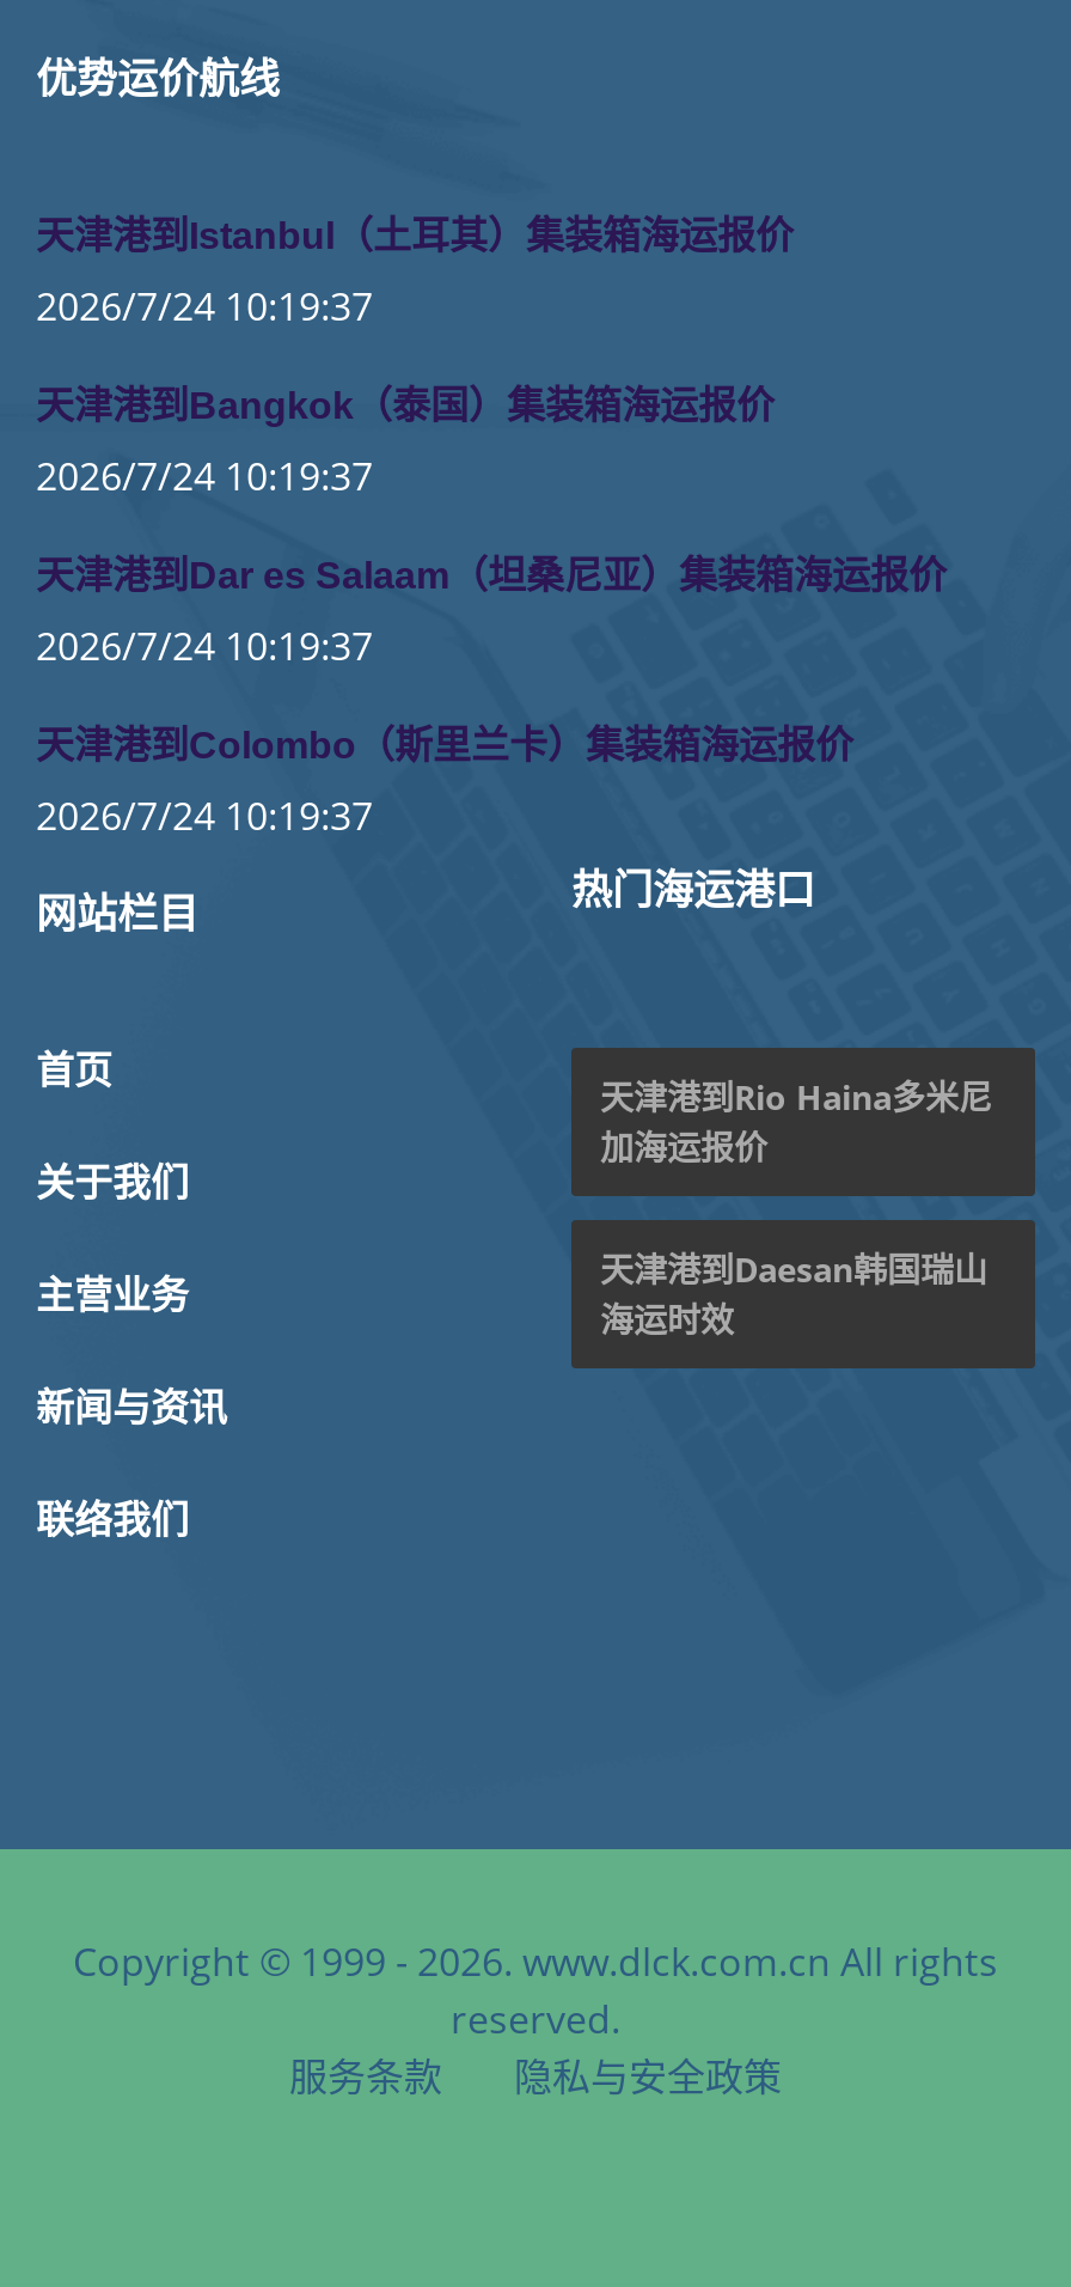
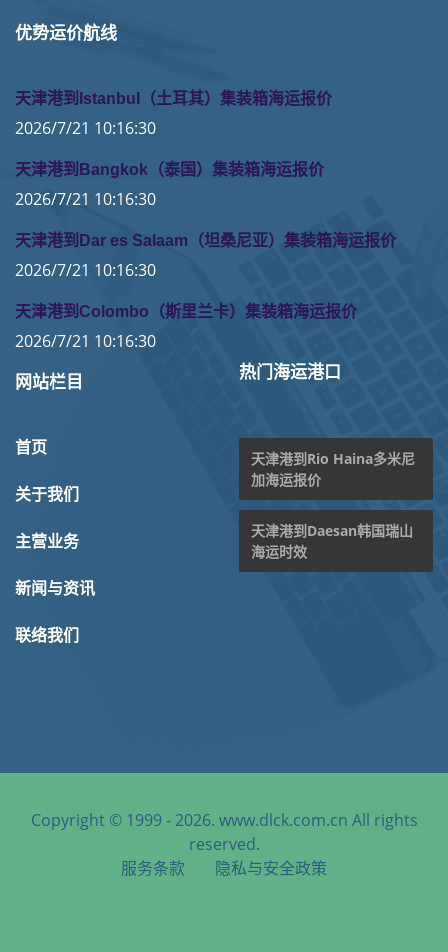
- 2026/7/24 10:19:37
+ 2026/7/21 10:16:30

- 2026/7/24 10:19:37
+ 2026/7/21 10:16:30

- 2026/7/24 10:19:37
+ 2026/7/21 10:16:30

- 2026/7/24 10:19:37
+ 2026/7/21 10:16:30
